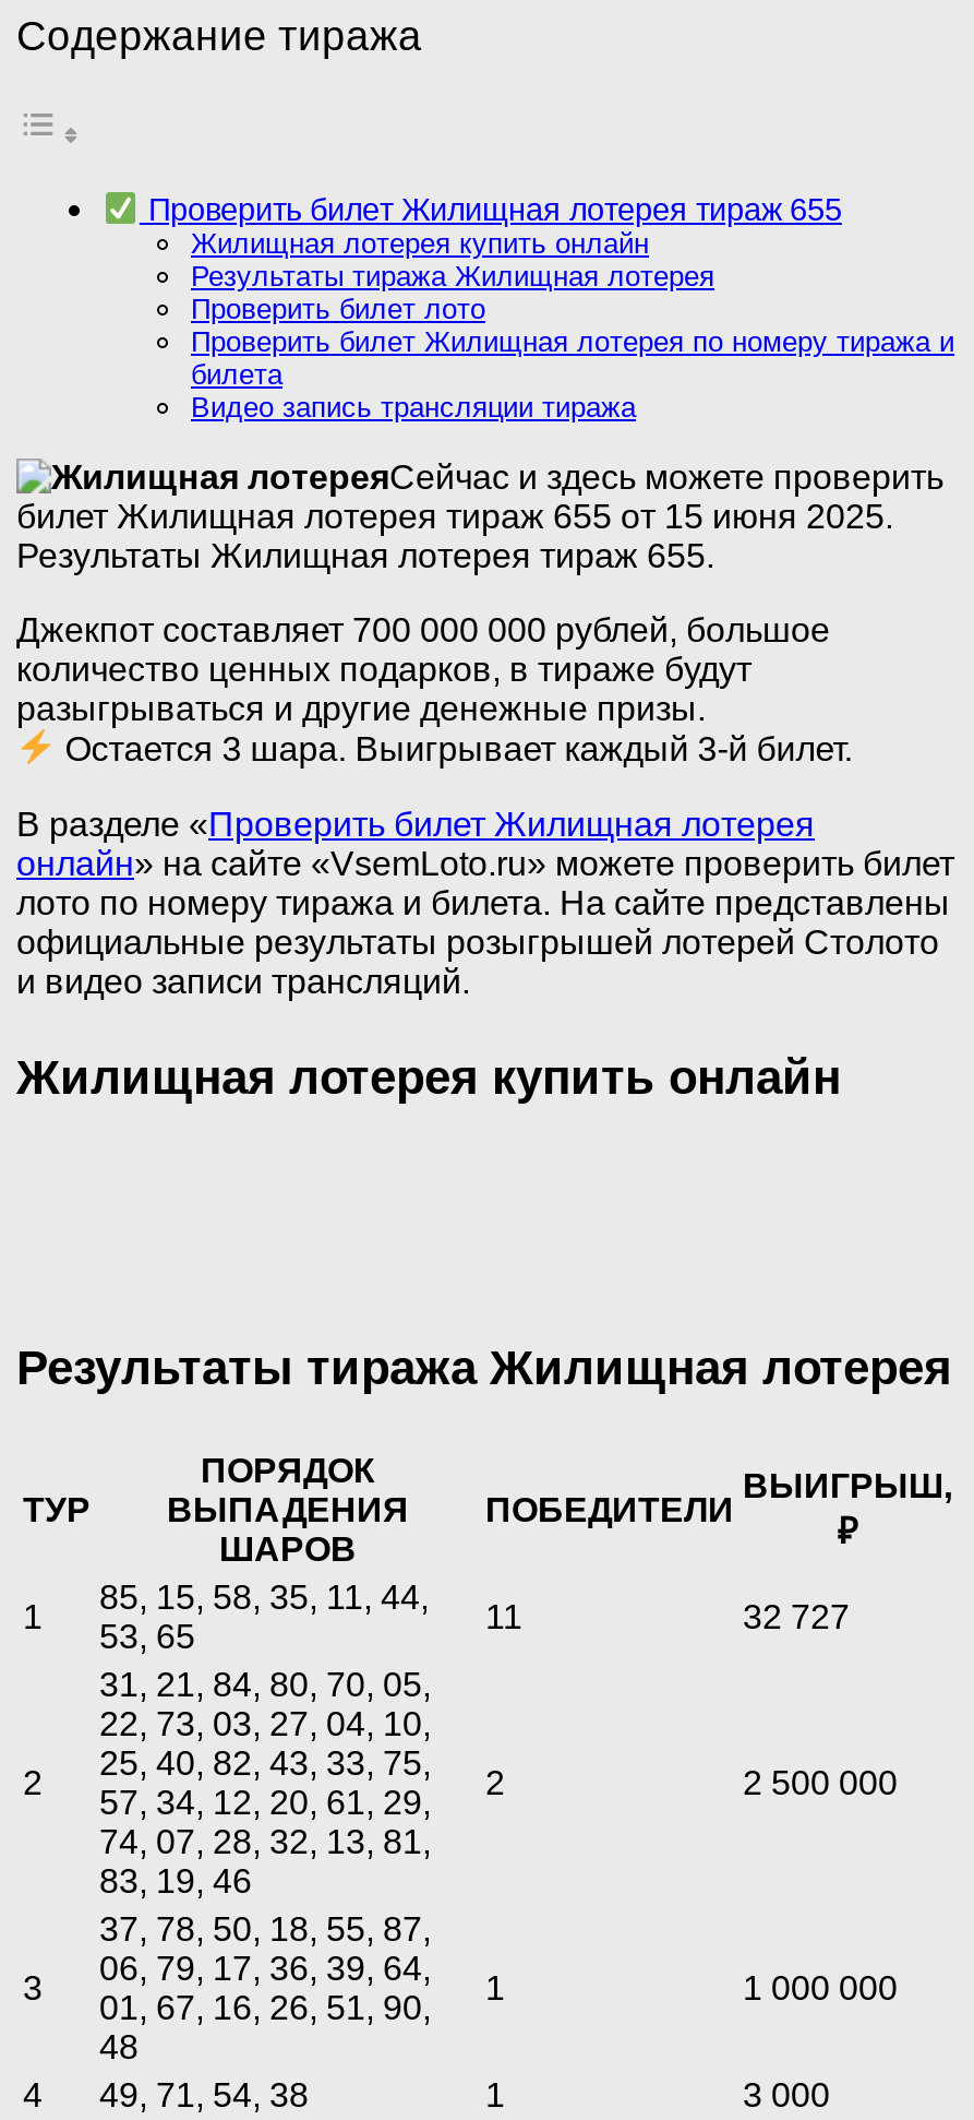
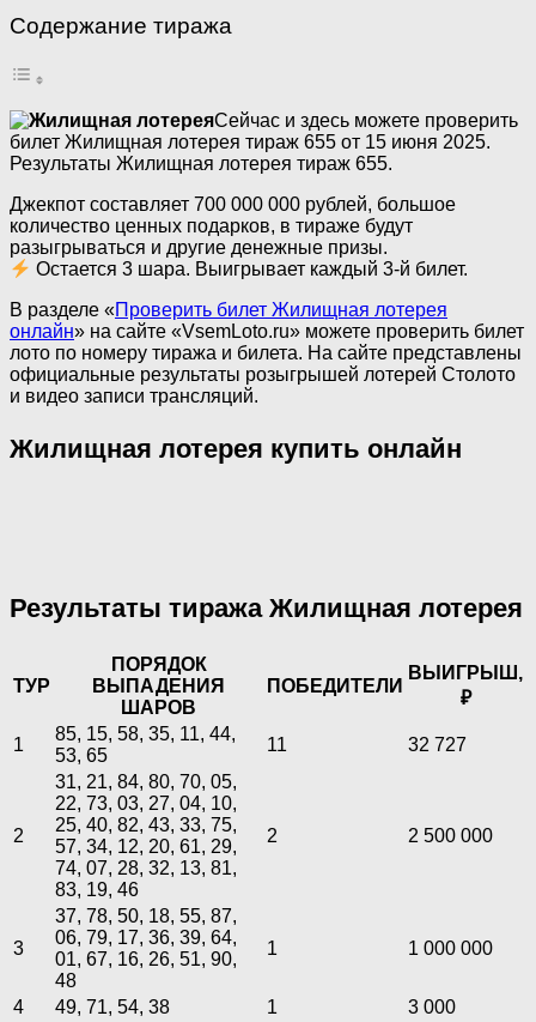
- Проверить билет Жилищная лотерея тираж 655
- Жилищная лотерея купить онлайн
- Результаты тиража Жилищная лотерея
- Проверить билет лото
- Проверить билет Жилищная лотерея по номеру тиража и
- билета
- Видео запись трансляции тиража
